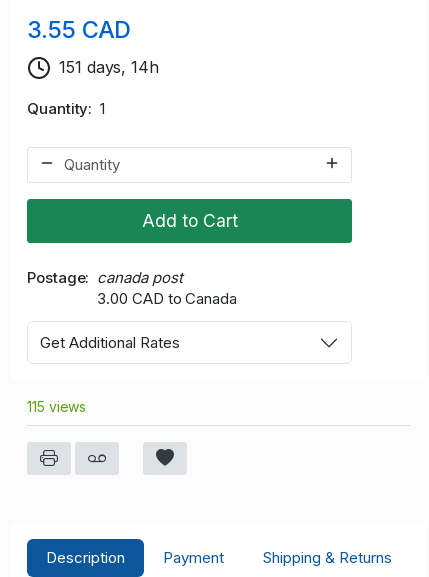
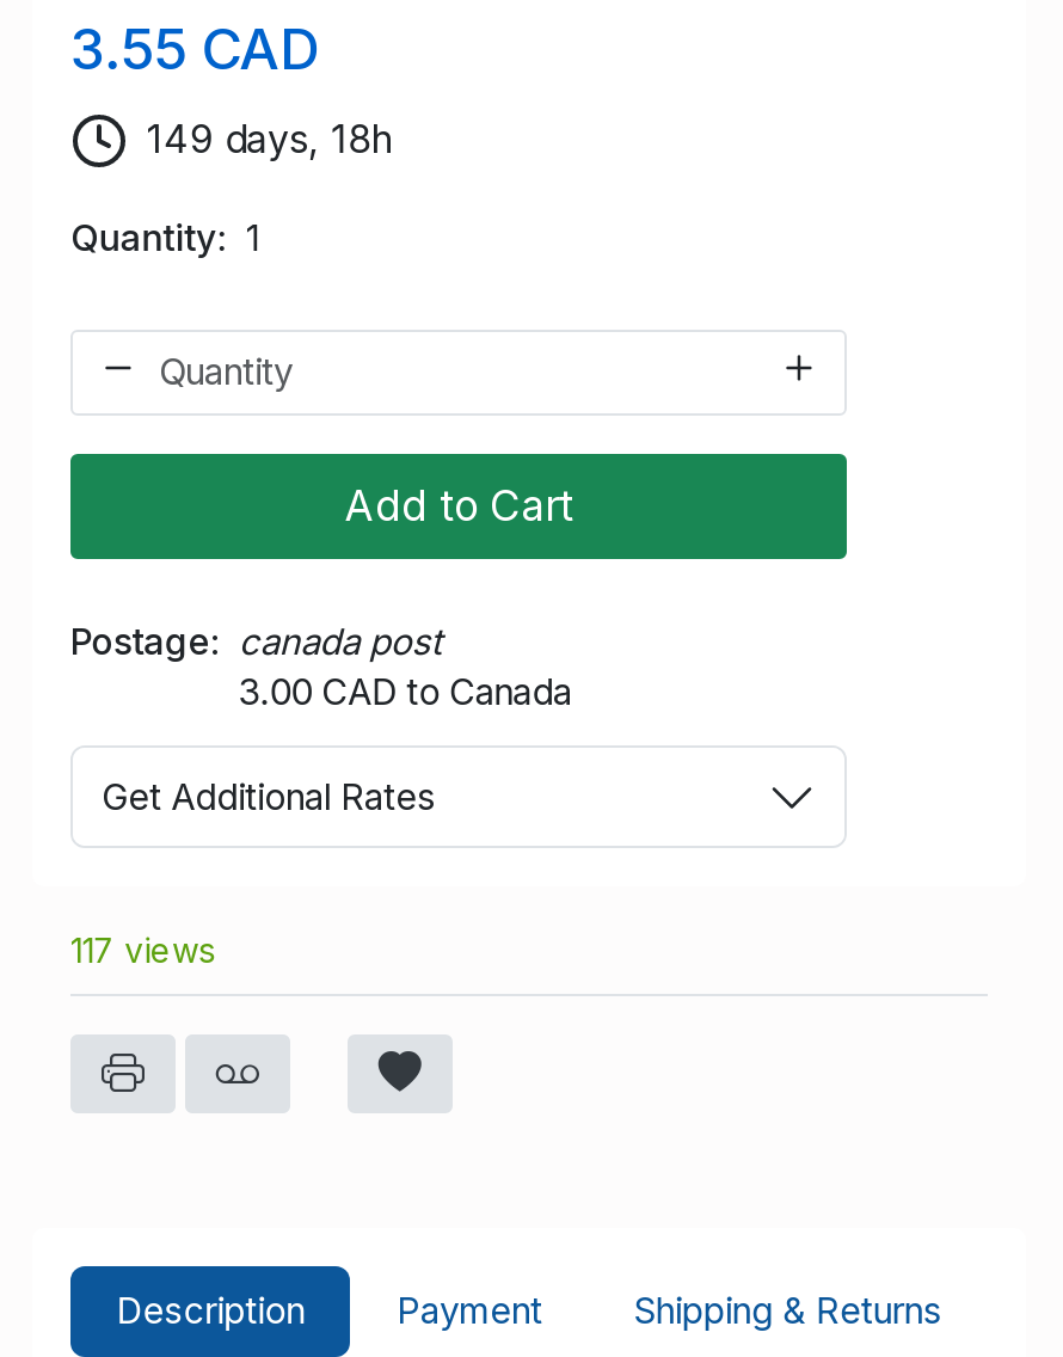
- 151 days, 14h
+ 149 days, 18h

- 115 views
+ 117 views
